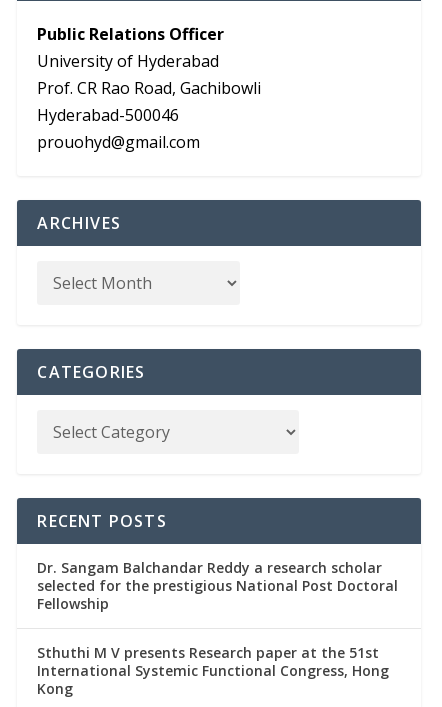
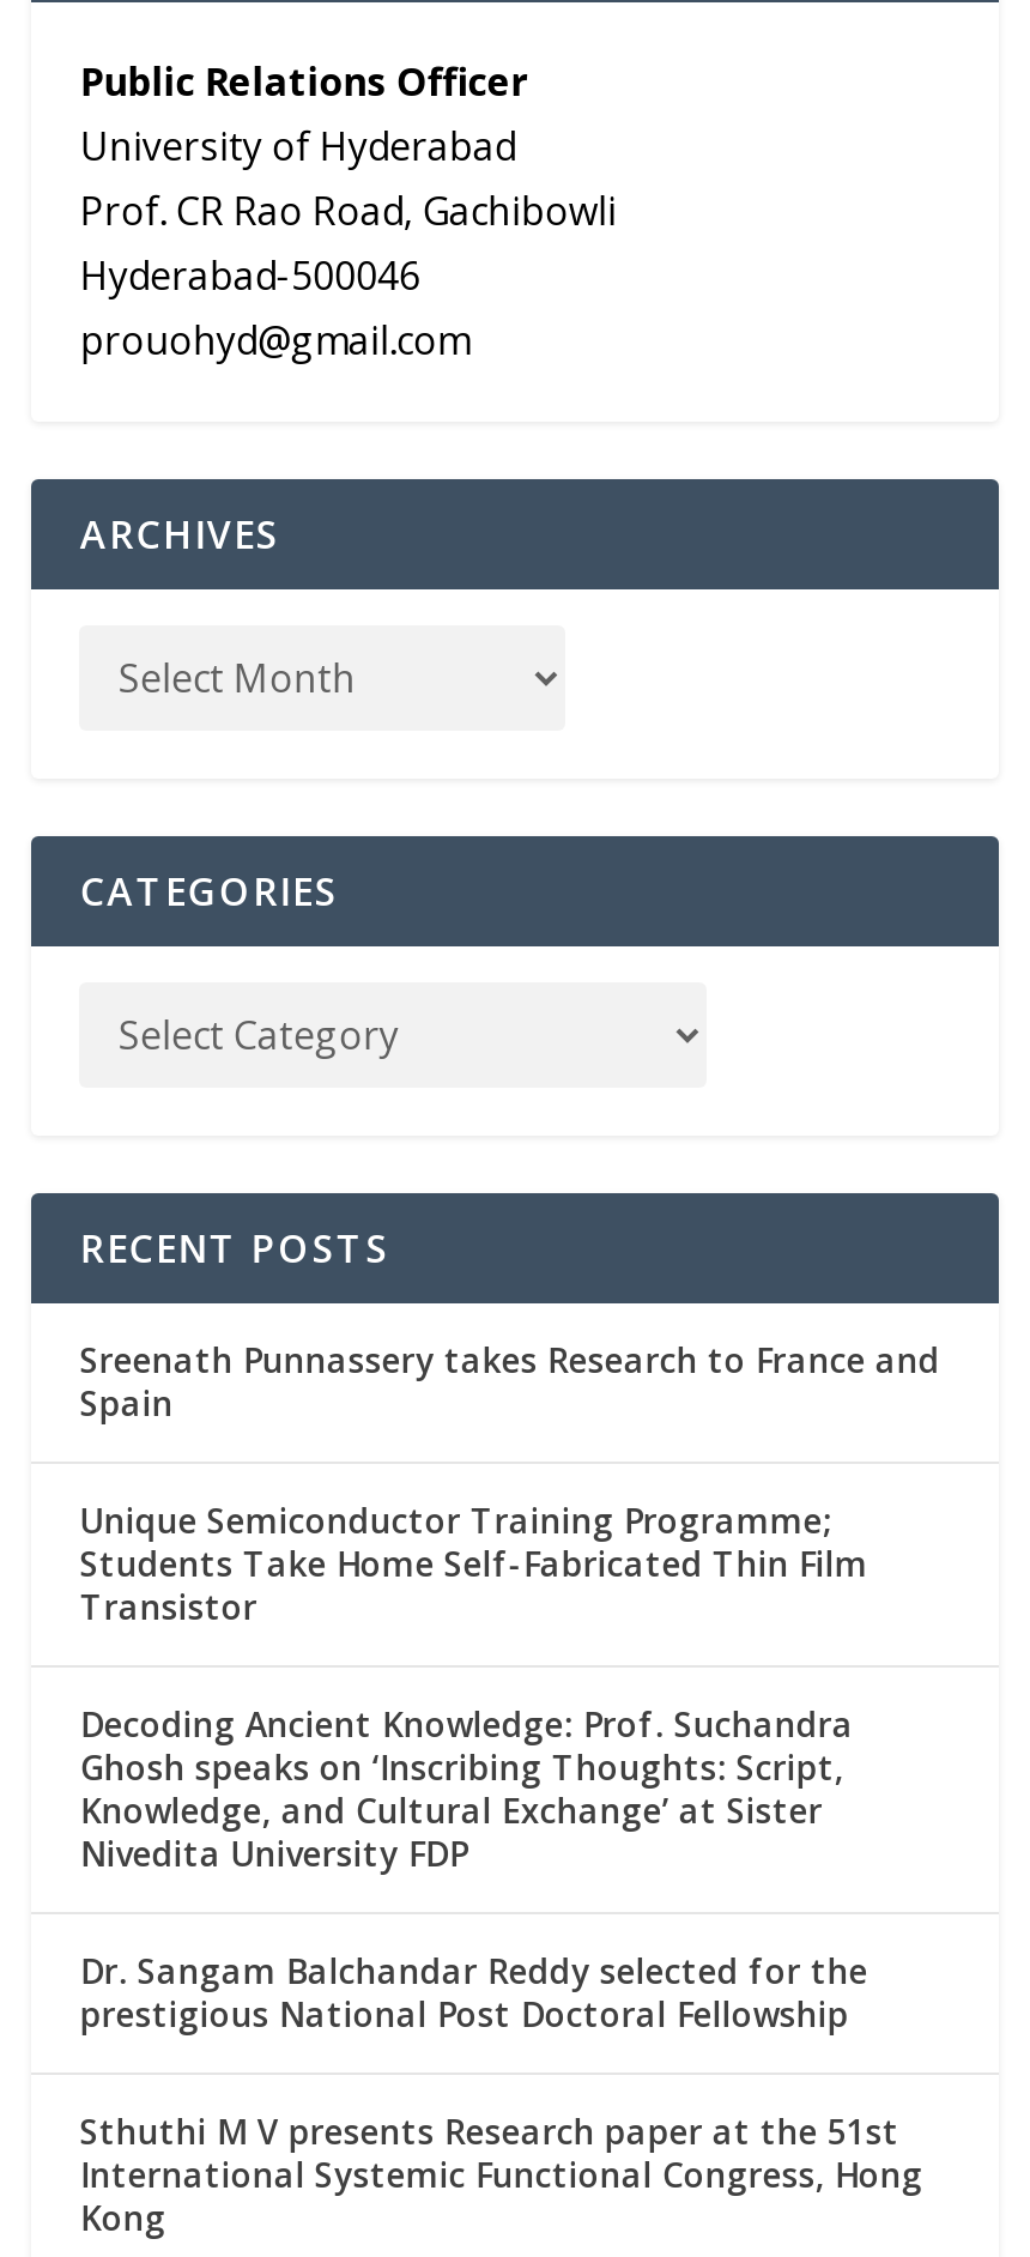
- Dr. Sangam Balchandar Reddy a research scholar
- selected for the prestigious National Post Doctoral
- Fellowship
+ Sreenath Punnassery takes Research to France and
+ Spain
+ Unique Semiconductor Training Programme;
+ Students Take Home Self-Fabricated Thin Film
+ Transistor
+ Decoding Ancient Knowledge: Prof. Suchandra
+ Ghosh speaks on ‘Inscribing Thoughts: Script,
+ Knowledge, and Cultural Exchange’ at Sister
+ Nivedita University FDP
+ Dr. Sangam Balchandar Reddy selected for the
+ prestigious National Post Doctoral Fellowship
